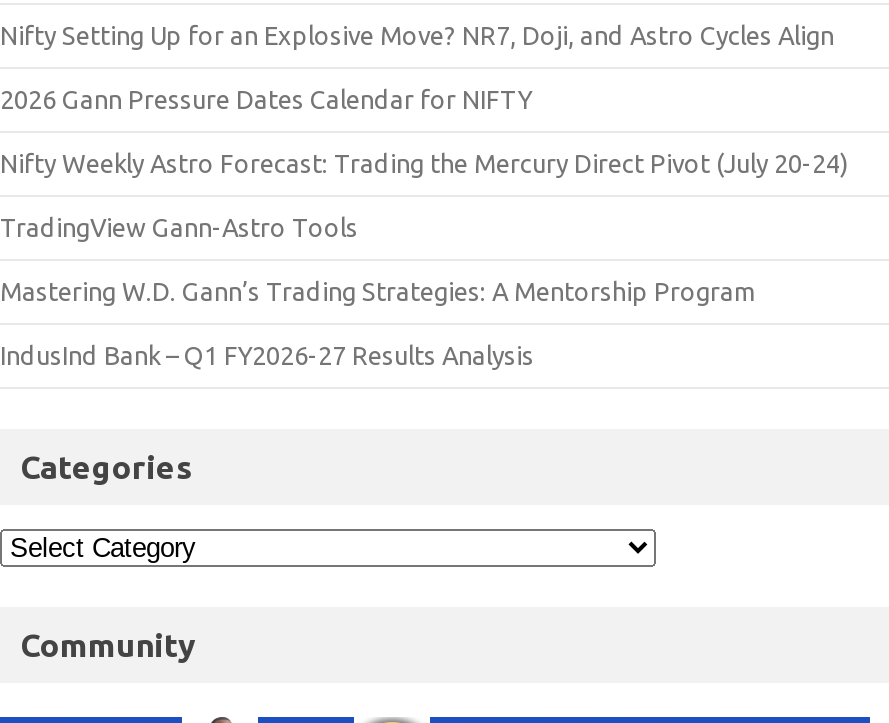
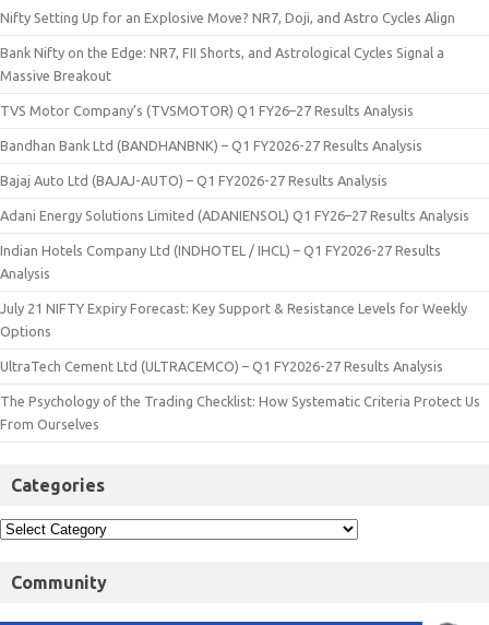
- 2026 Gann Pressure Dates Calendar for NIFTY
- Nifty Weekly Astro Forecast: Trading the Mercury Direct Pivot (July 20-24)
- TradingView Gann-Astro Tools
- Mastering W.D. Gann’s Trading Strategies: A Mentorship Program
- IndusInd Bank – Q1 FY2026-27 Results Analysis
+ Bank Nifty on the Edge: NR7, FII Shorts, and Astrological Cycles Signal a
+ Massive Breakout
+ TVS Motor Company’s (TVSMOTOR) Q1 FY26–27 Results Analysis
+ Bandhan Bank Ltd (BANDHANBNK) – Q1 FY2026-27 Results Analysis
+ Bajaj Auto Ltd (BAJAJ-AUTO) – Q1 FY2026-27 Results Analysis
+ Adani Energy Solutions Limited (ADANIENSOL) Q1 FY26–27 Results Analysis
+ Indian Hotels Company Ltd (INDHOTEL / IHCL) – Q1 FY2026-27 Results
+ Analysis
+ July 21 NIFTY Expiry Forecast: Key Support & Resistance Levels for Weekly
+ Options
+ UltraTech Cement Ltd (ULTRACEMCO) – Q1 FY2026-27 Results Analysis
+ The Psychology of the Trading Checklist: How Systematic Criteria Protect Us
+ From Ourselves
